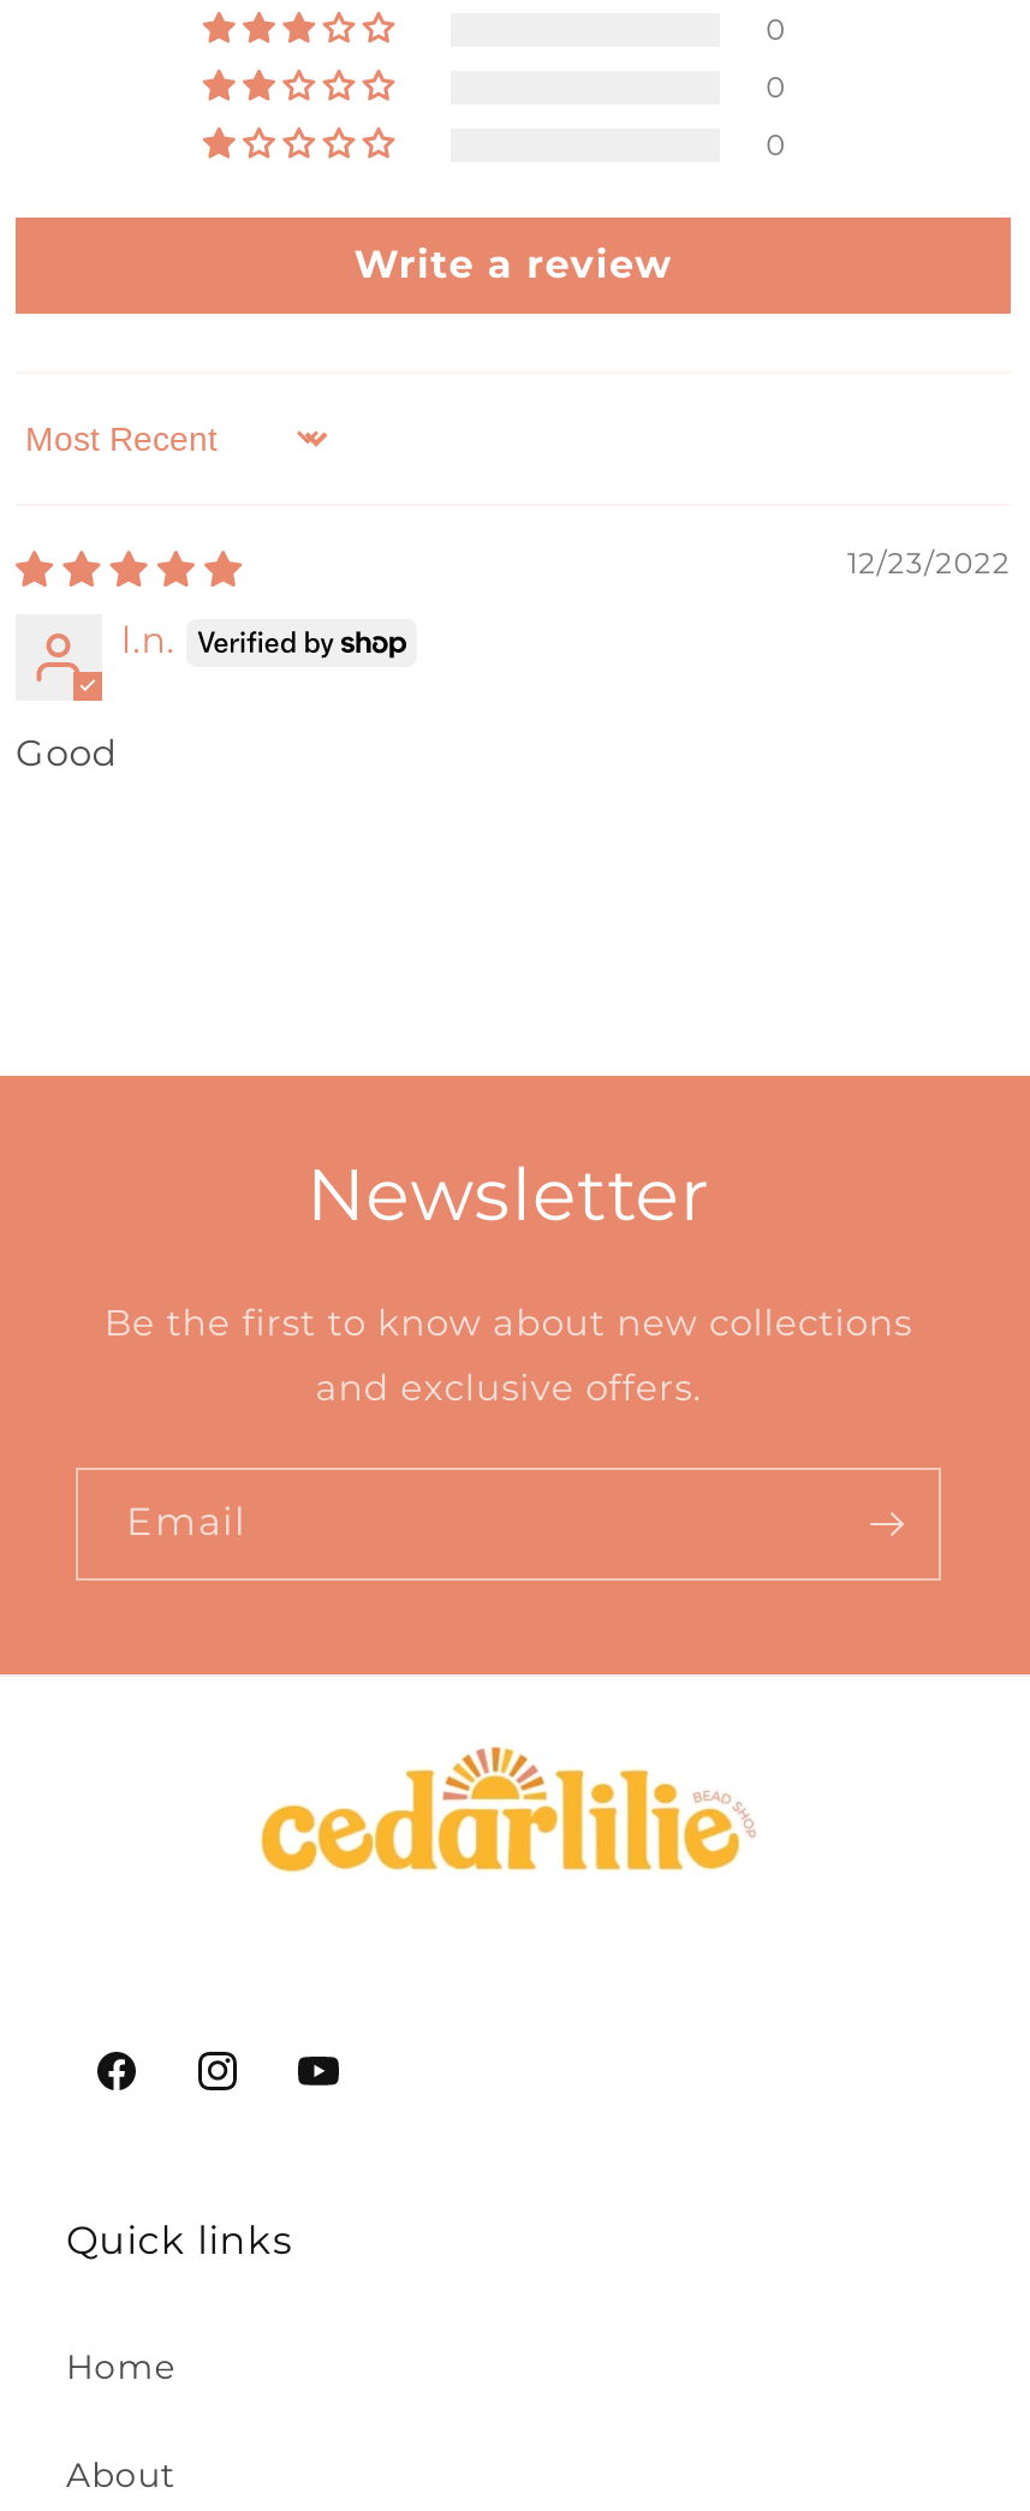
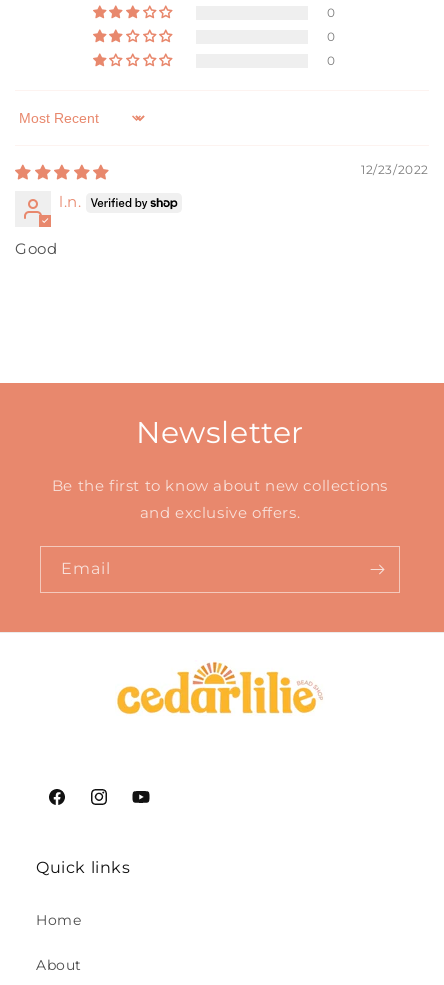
- Write a review
